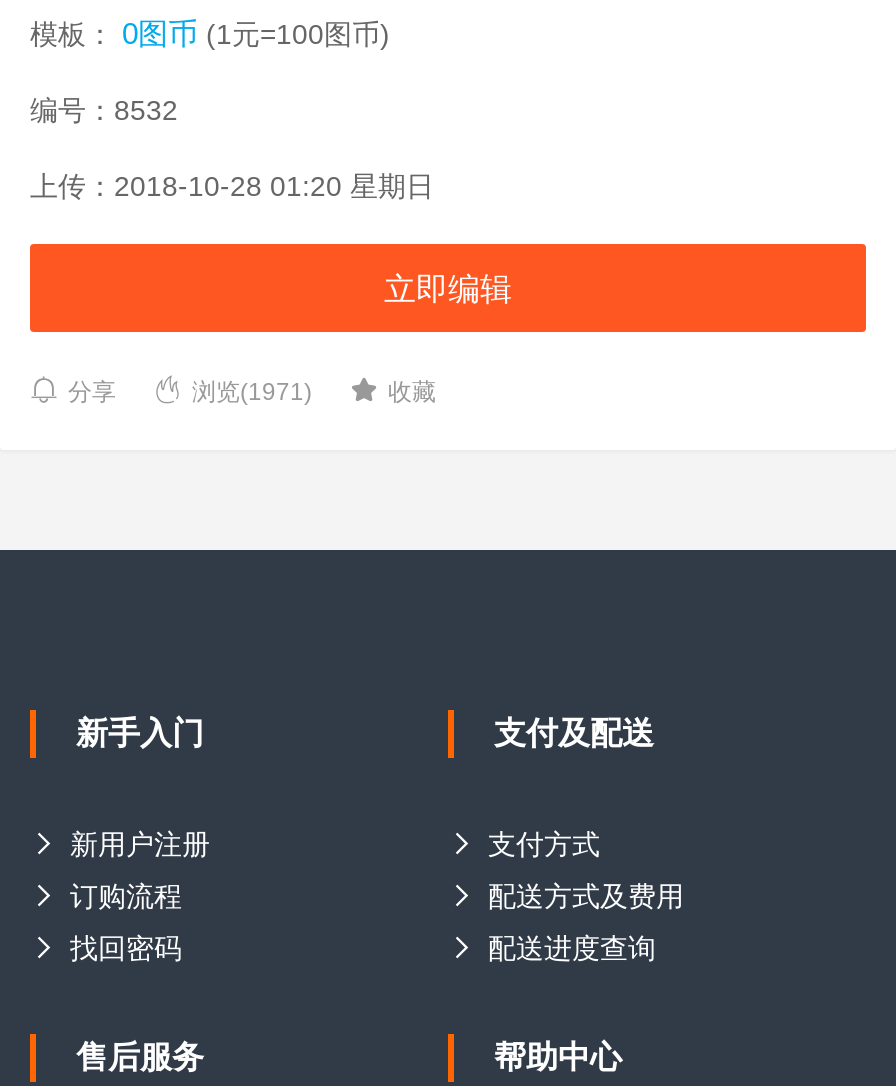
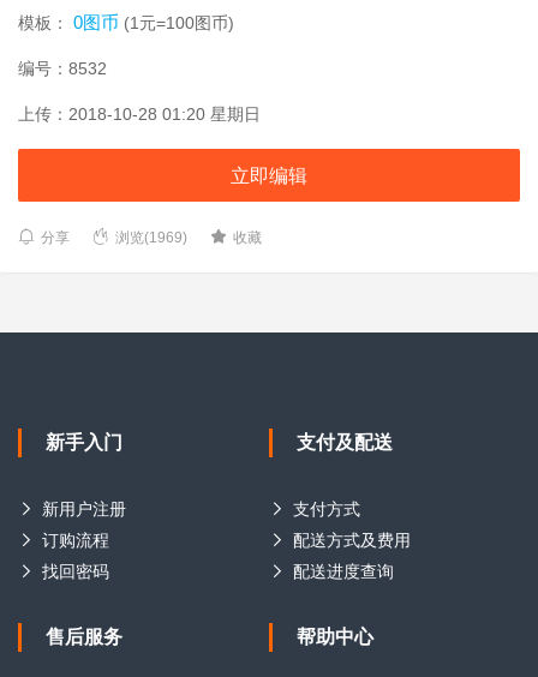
- 浏览(1971)
+ 浏览(1969)
